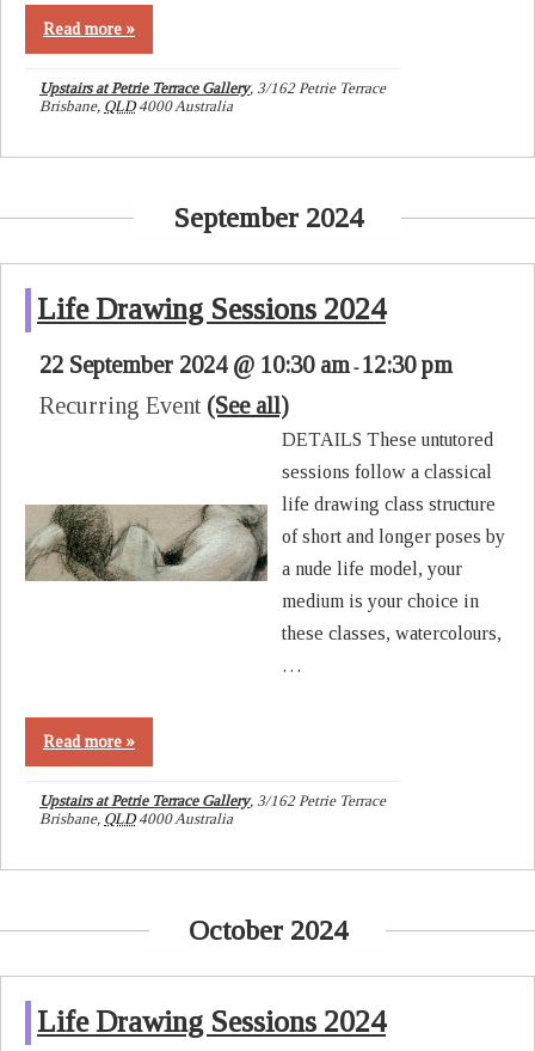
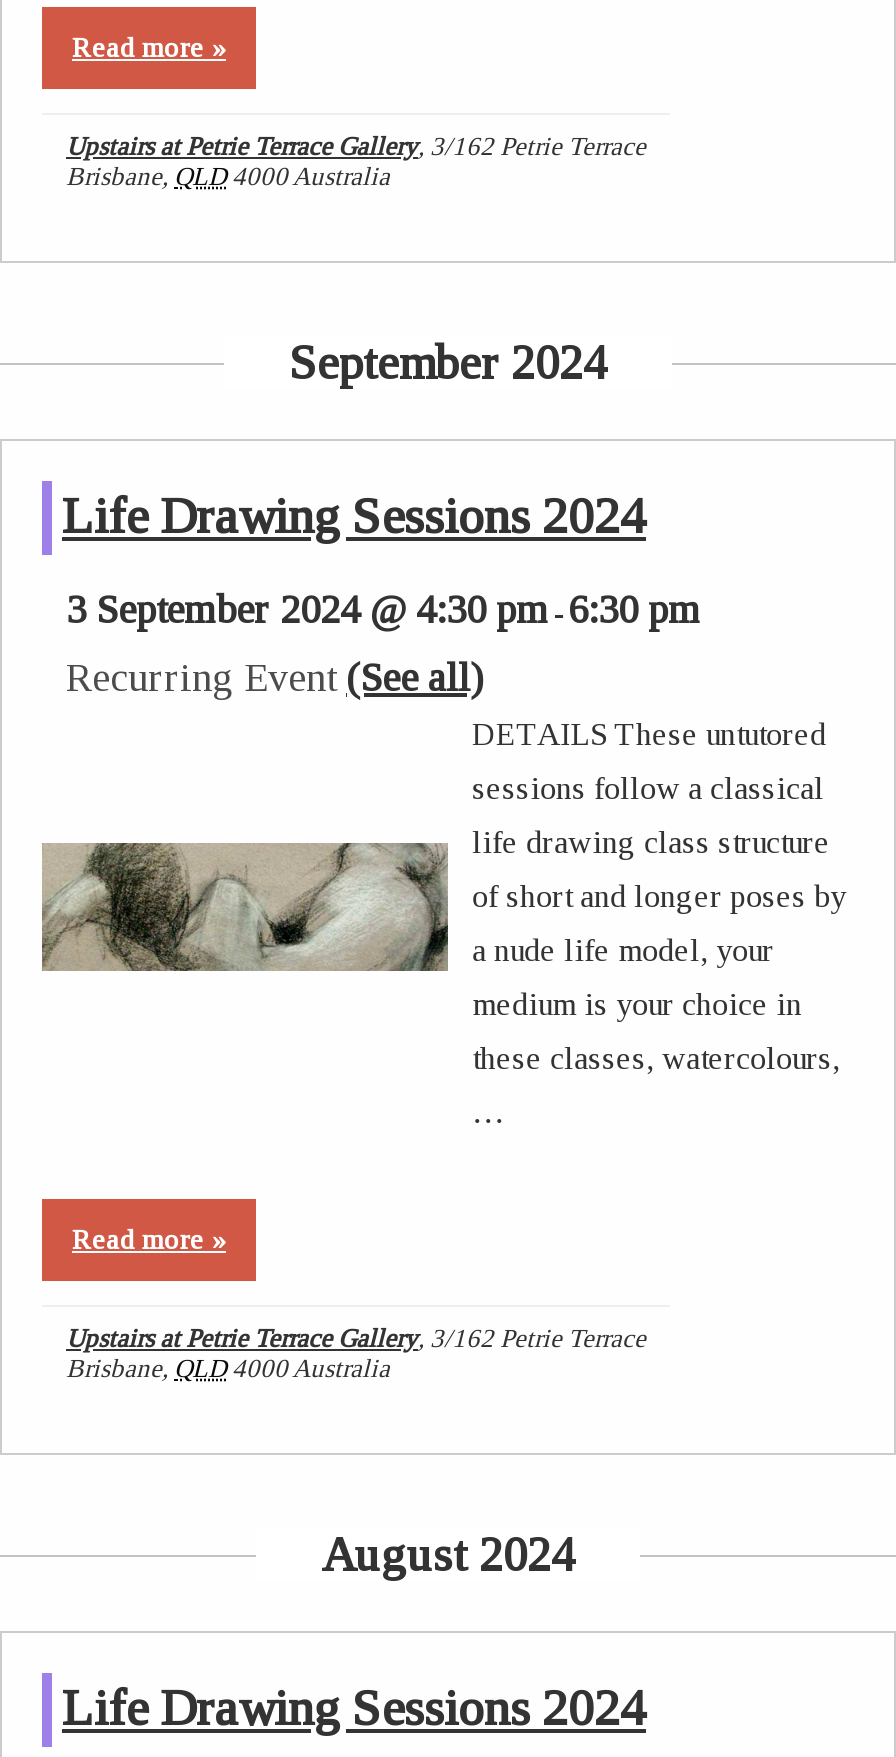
- 22 September 2024 @ 10:30 am -12:30 pm
+ 3 September 2024 @ 4:30 pm -6:30 pm

- October 2024
+ August 2024
